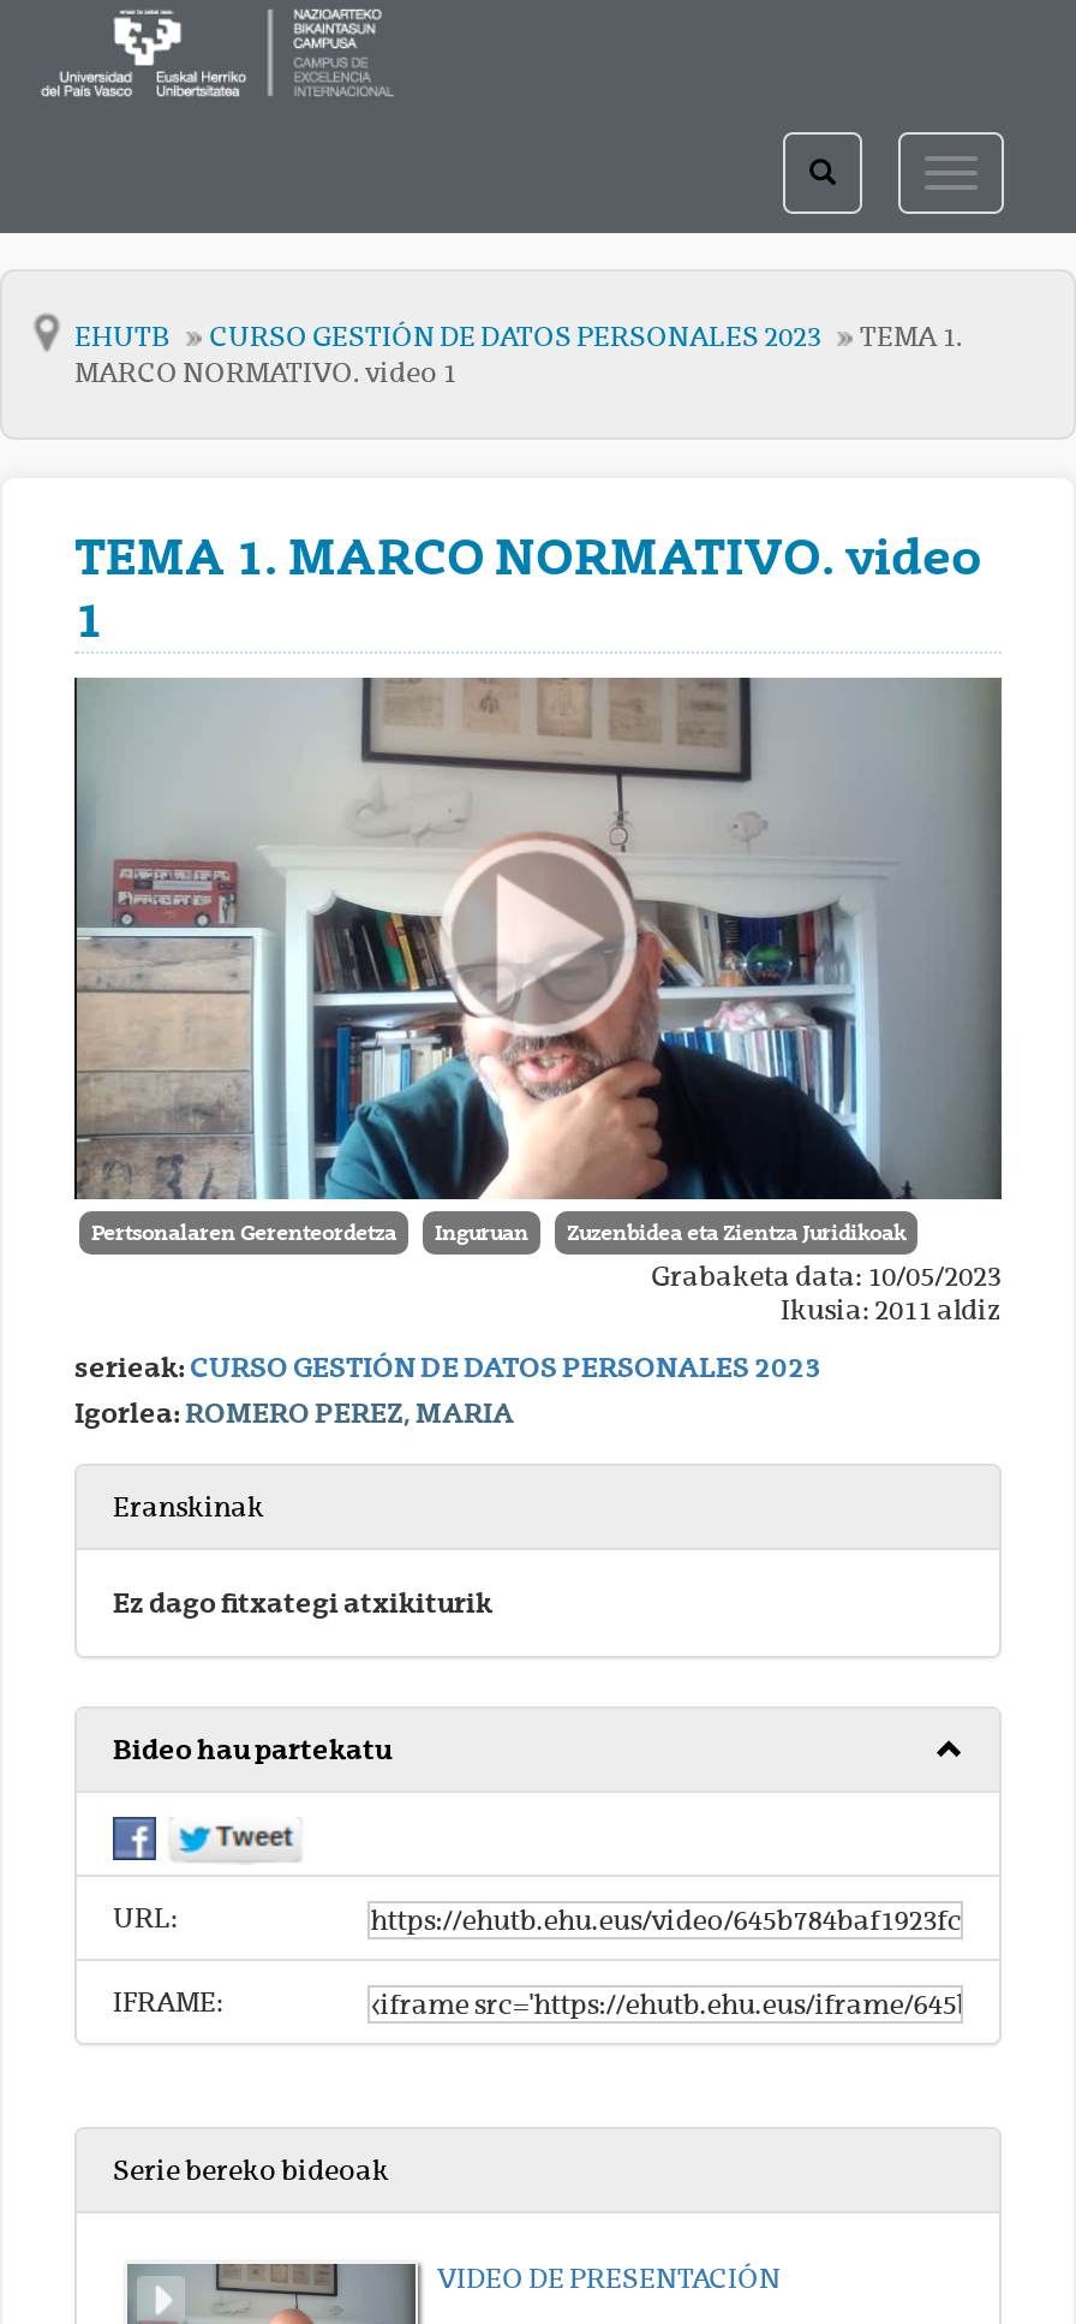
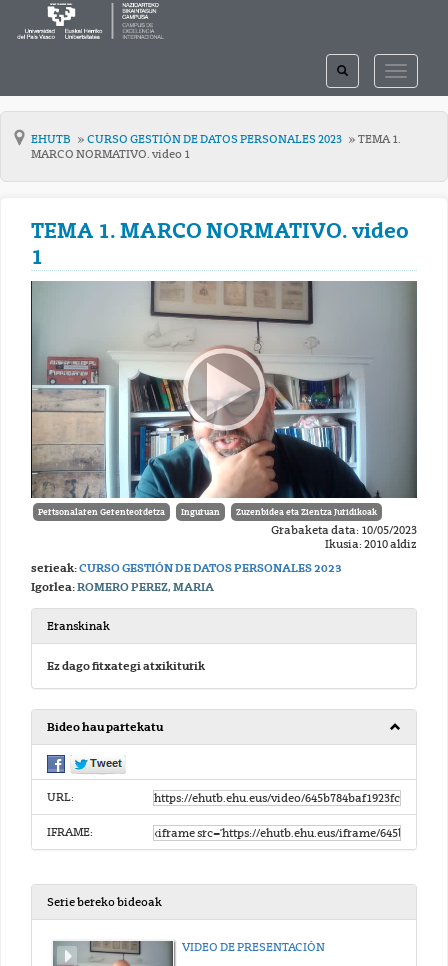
- Ikusia: 2011 aldiz
+ Ikusia: 2010 aldiz
